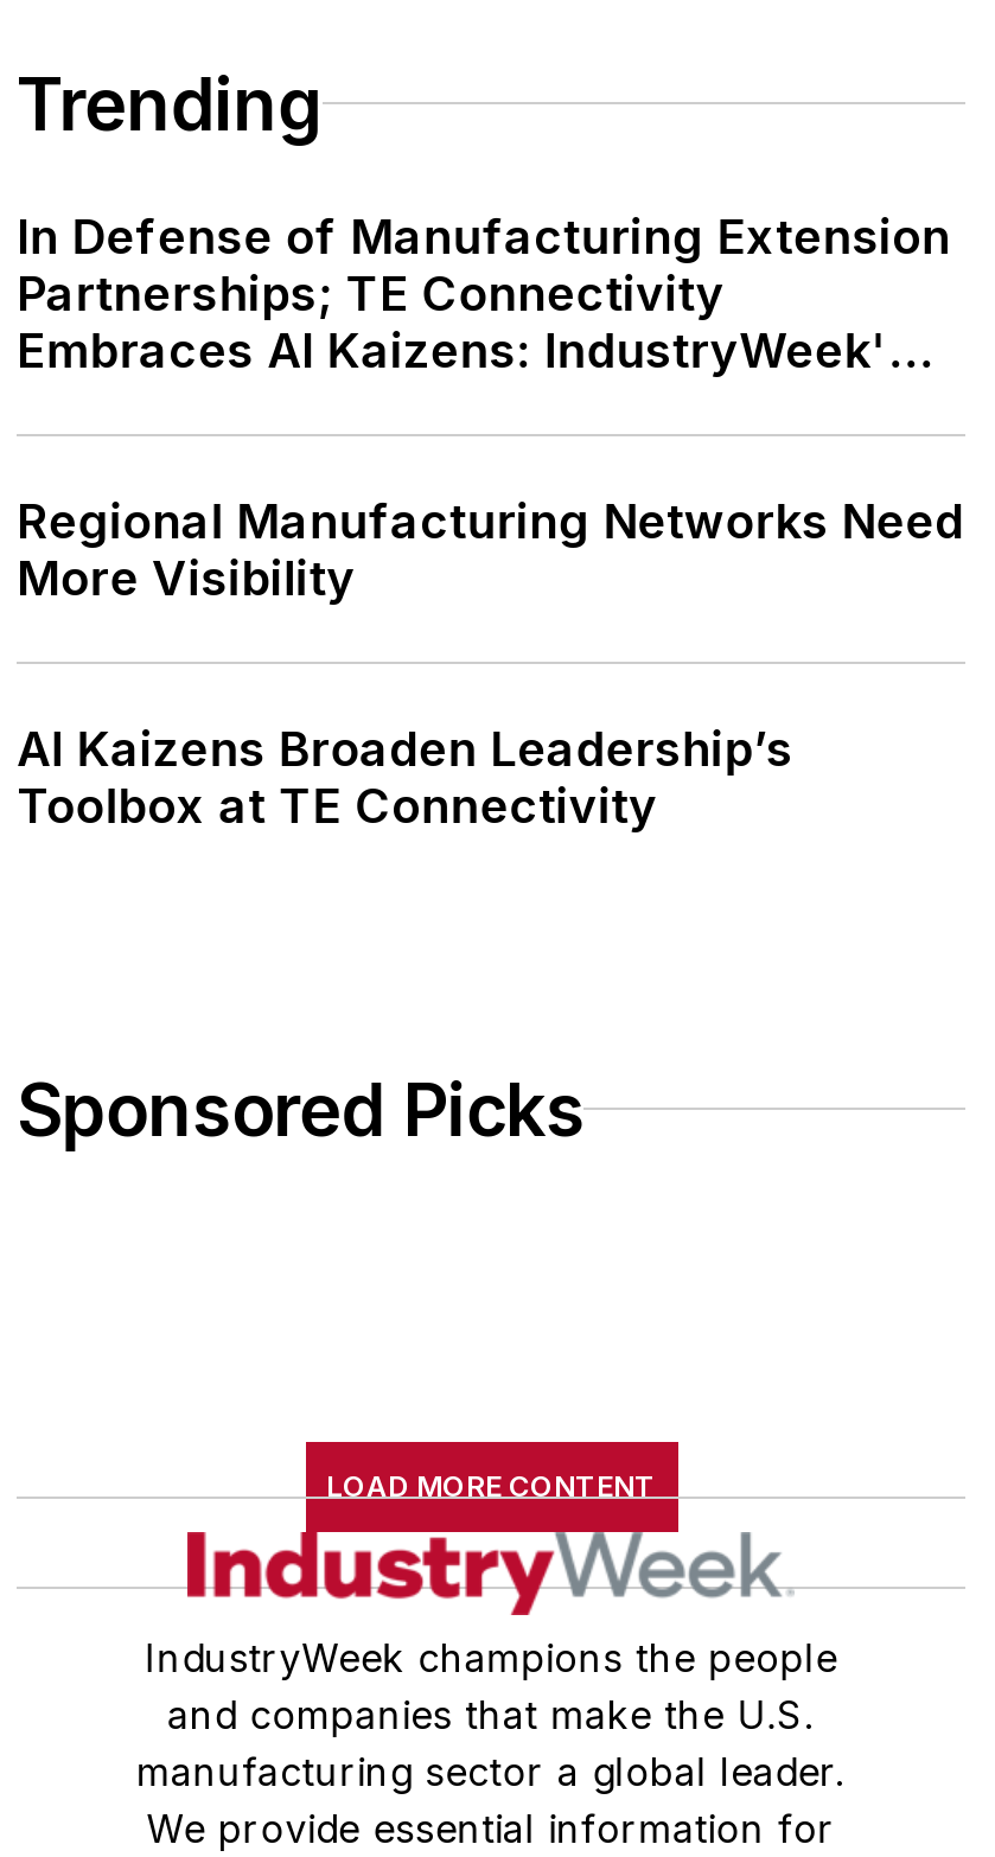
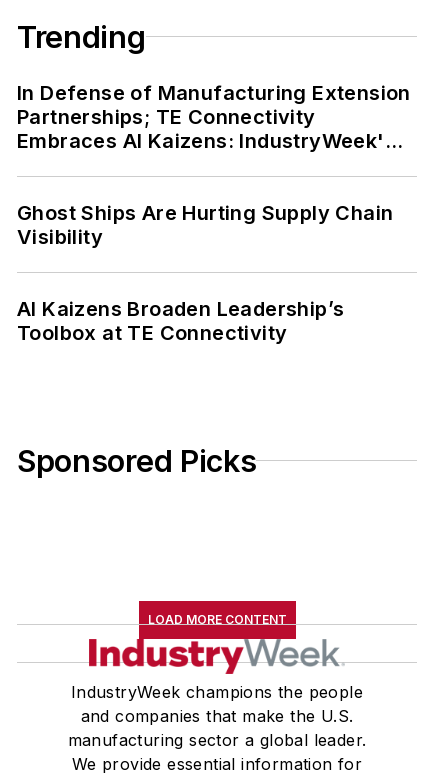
- Regional Manufacturing Networks Need
- More Visibility
+ Ghost Ships Are Hurting Supply Chain
+ Visibility
